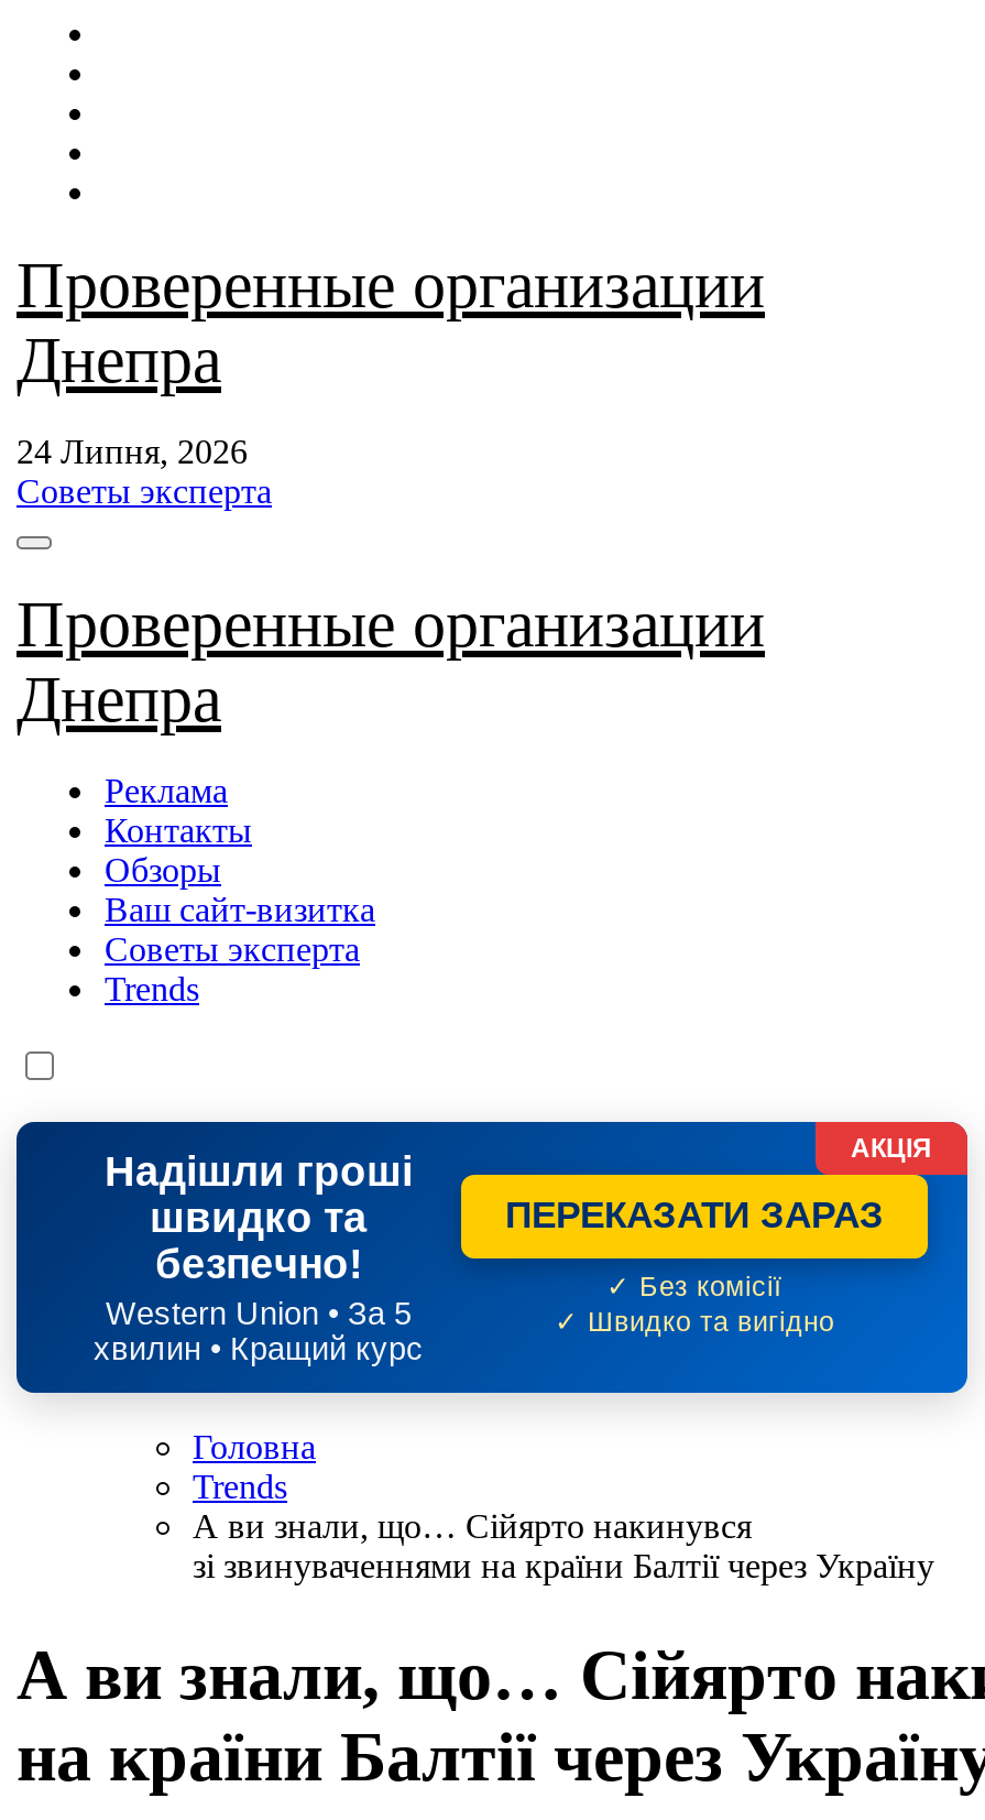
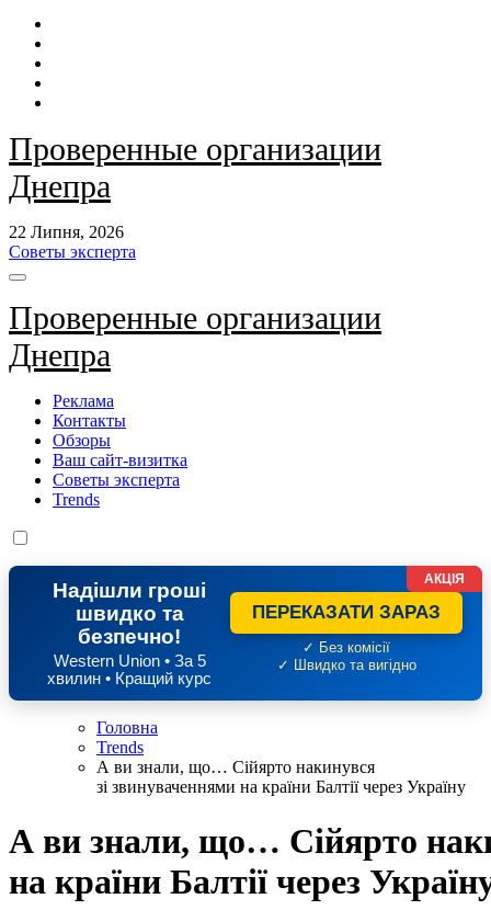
- 24 Липня, 2026
+ 22 Липня, 2026
